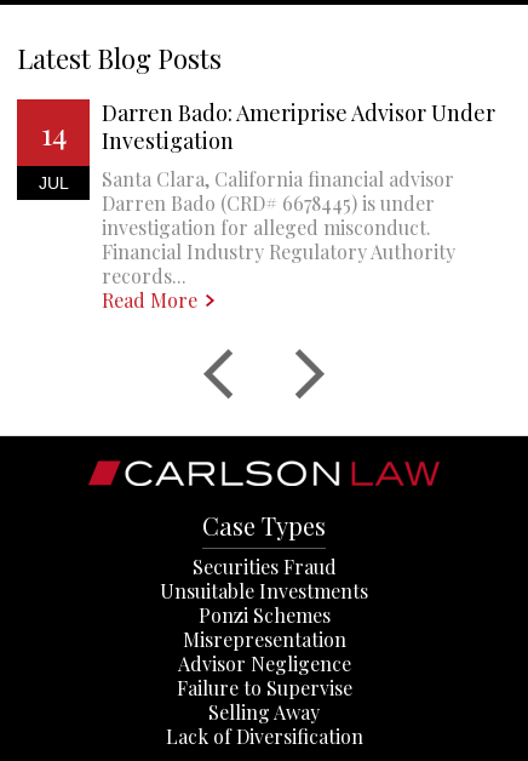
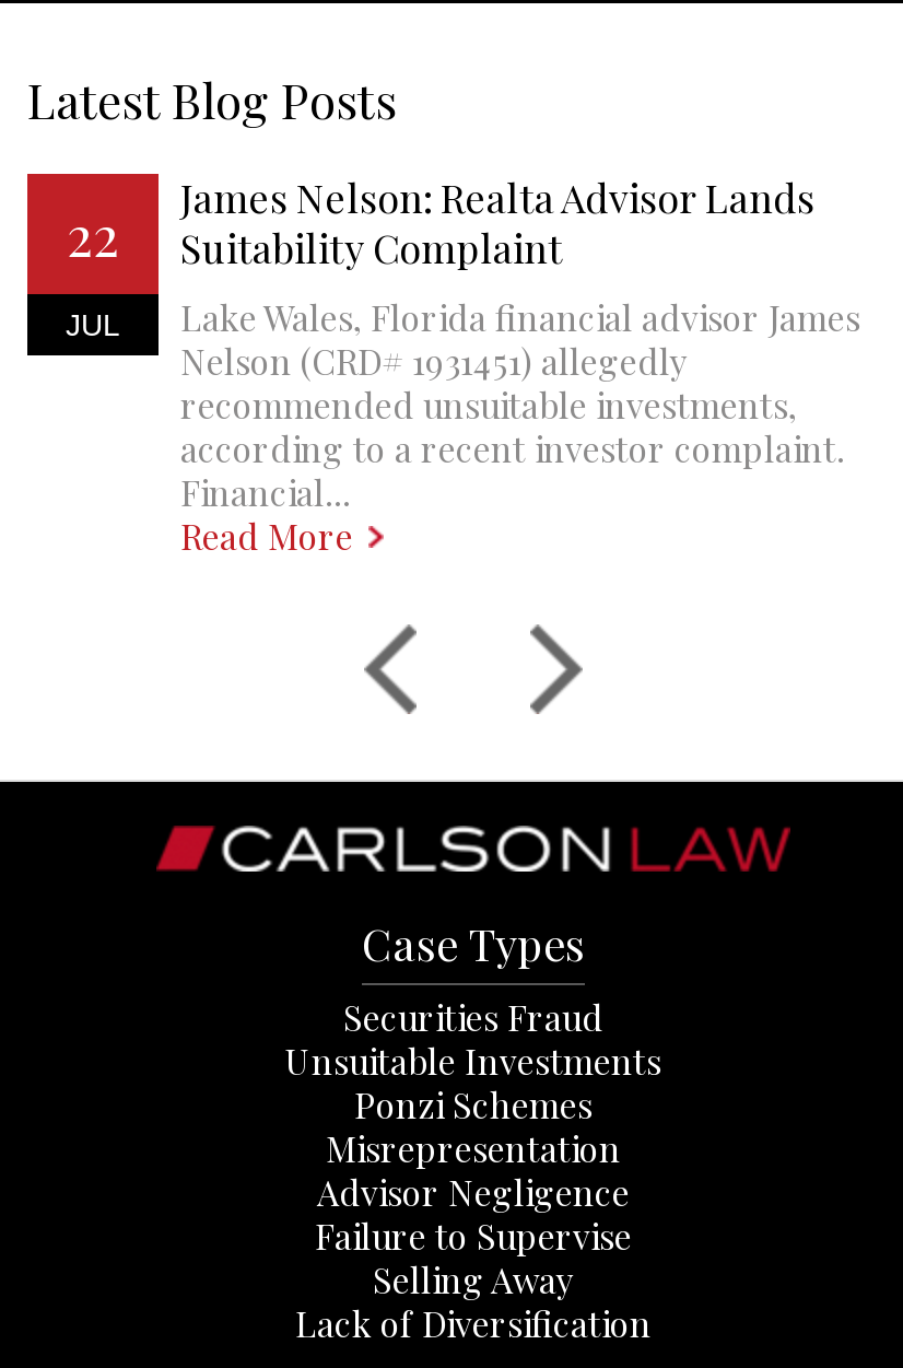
- Darren Bado: Ameriprise Advisor Under
- Investigation
- Santa Clara, California financial advisor
- Darren Bado (CRD# 6678445) is under
- investigation for alleged misconduct.
- Financial Industry Regulatory Authority
- records...
+ James Nelson: Realta Advisor Lands
+ Suitability Complaint
+ Lake Wales, Florida financial advisor James
+ Nelson (CRD# 1931451) allegedly
+ recommended unsuitable investments,
+ according to a recent investor complaint.
+ Financial...

- 14
+ 22
